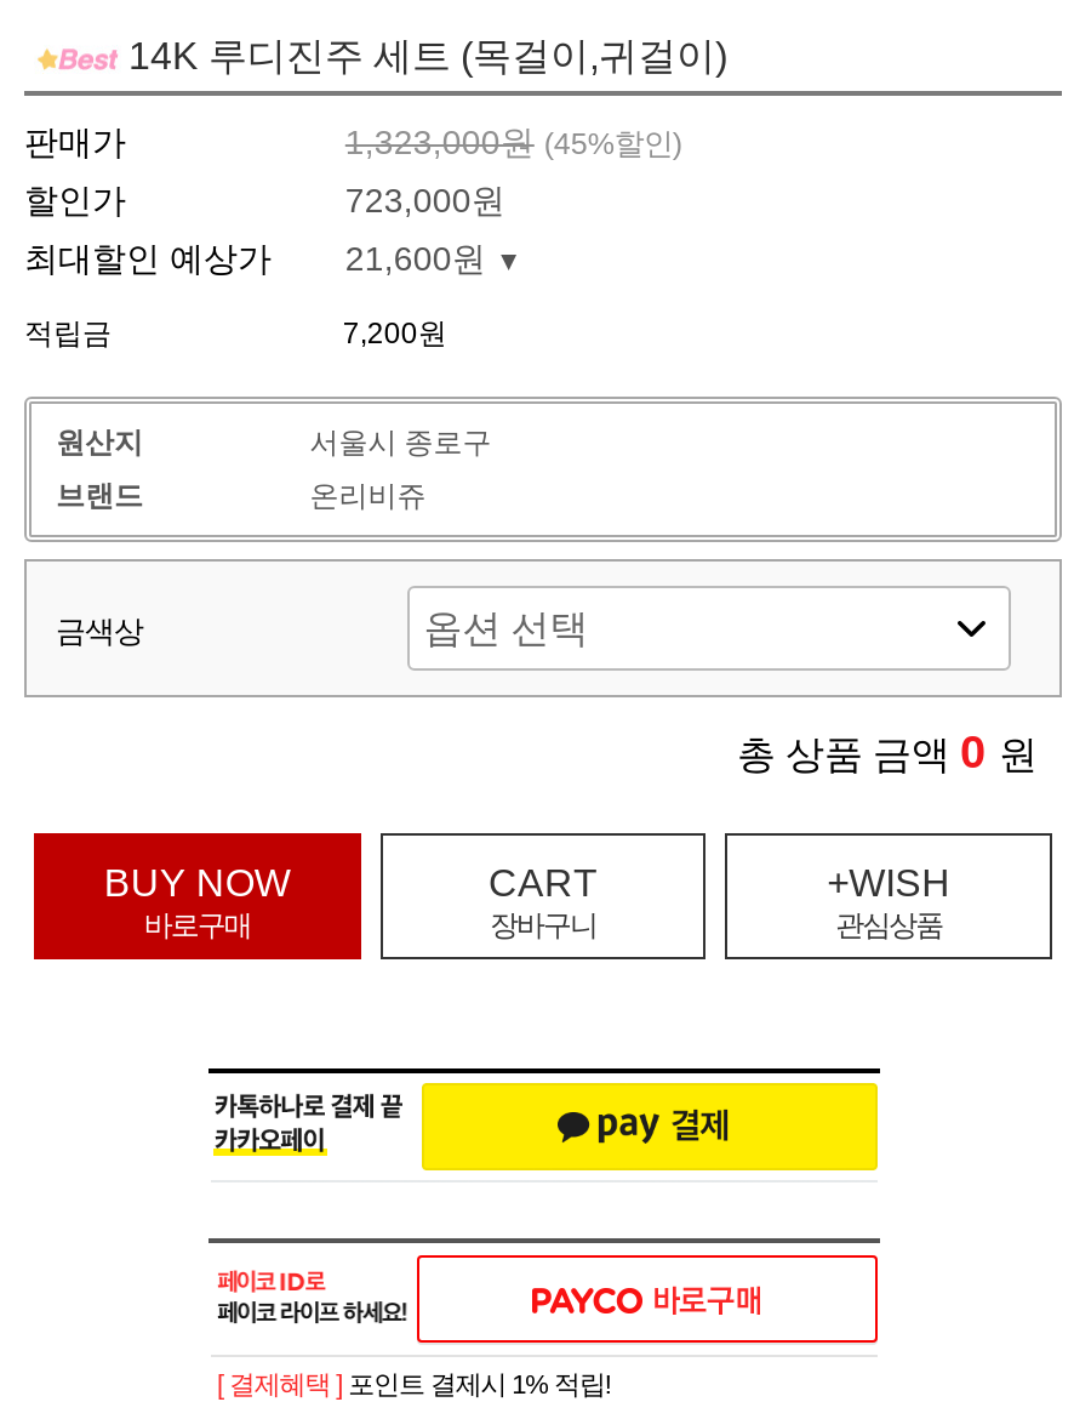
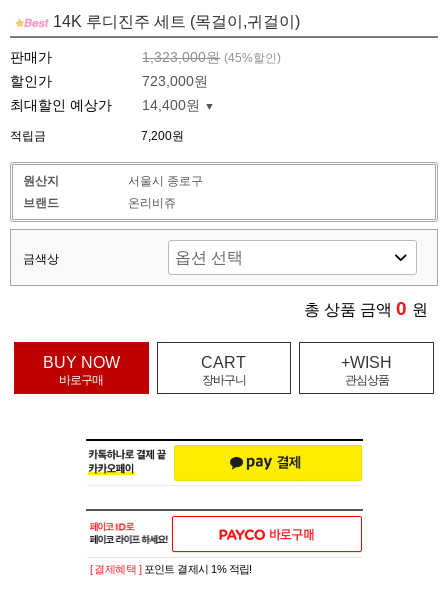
- 최대할인 예상가 21,600원
+ 최대할인 예상가 14,400원
